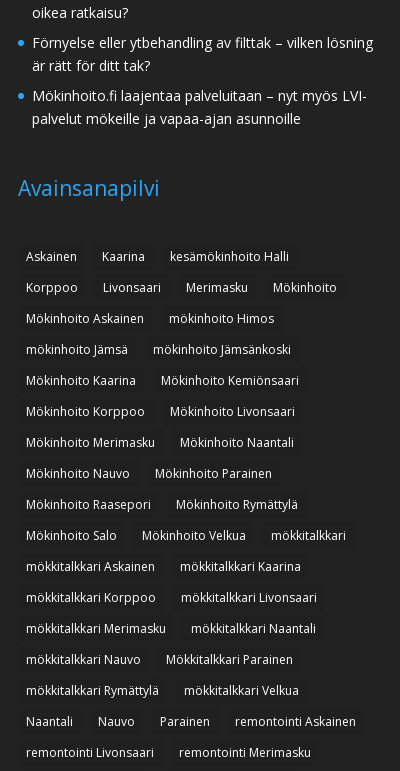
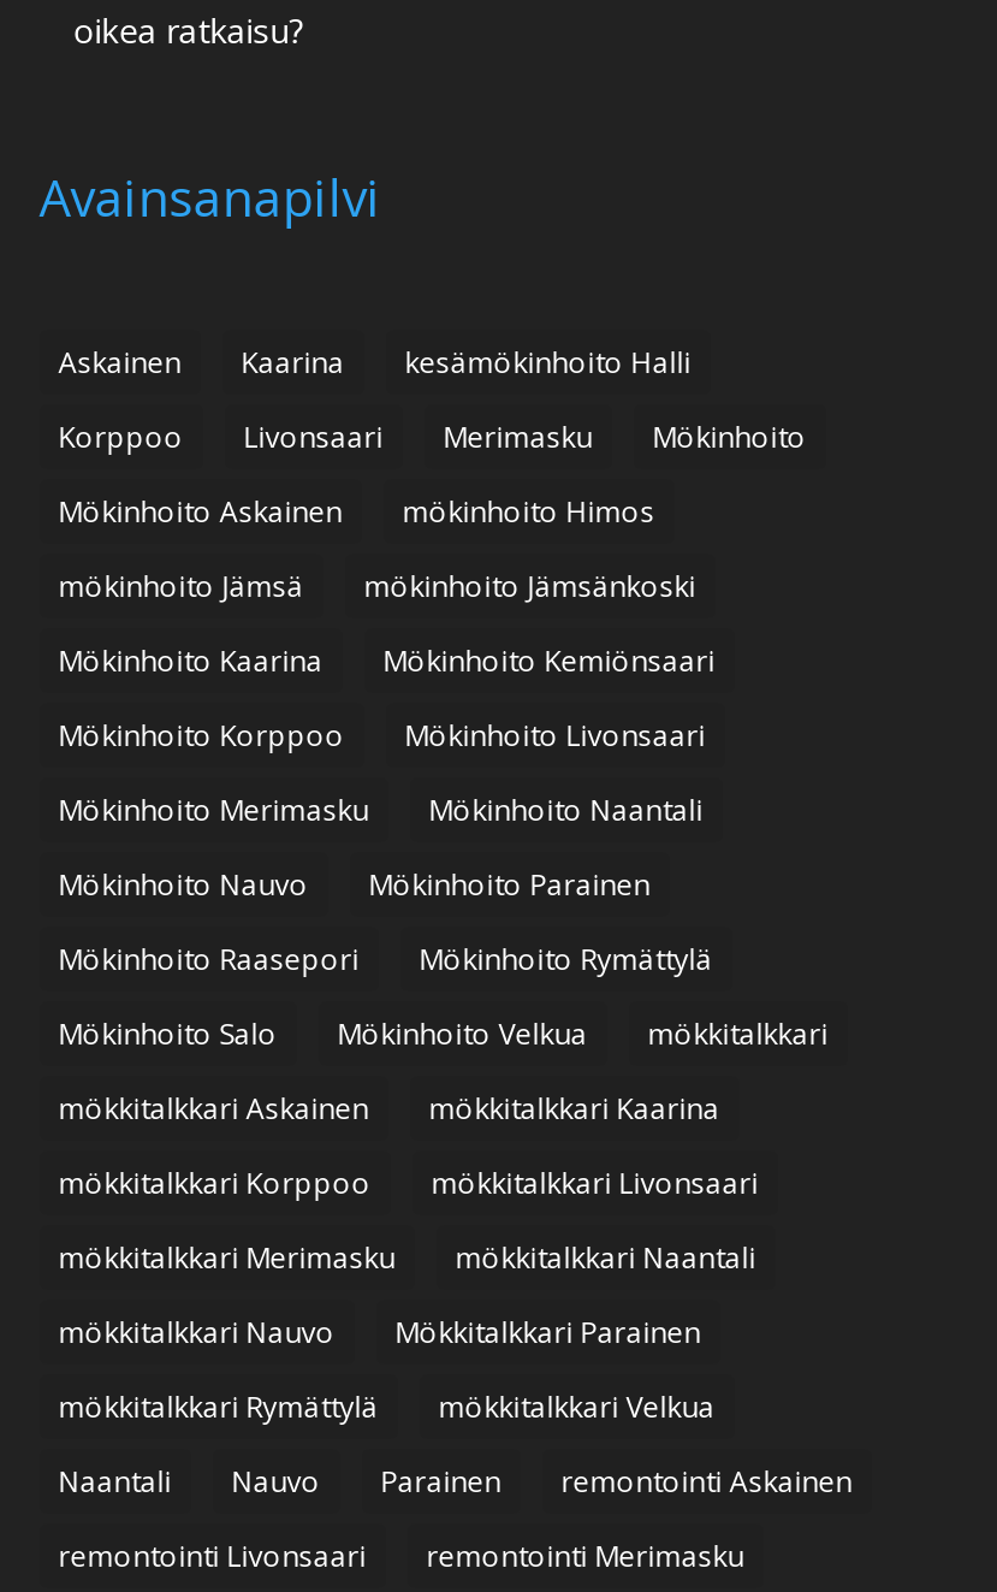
- Förnyelse eller ytbehandling av filttak – vilken lösning
- är rätt för ditt tak?
- Mökinhoito.fi laajentaa palveluitaan – nyt myös LVI-
- palvelut mökeille ja vapaa-ajan asunnoille
